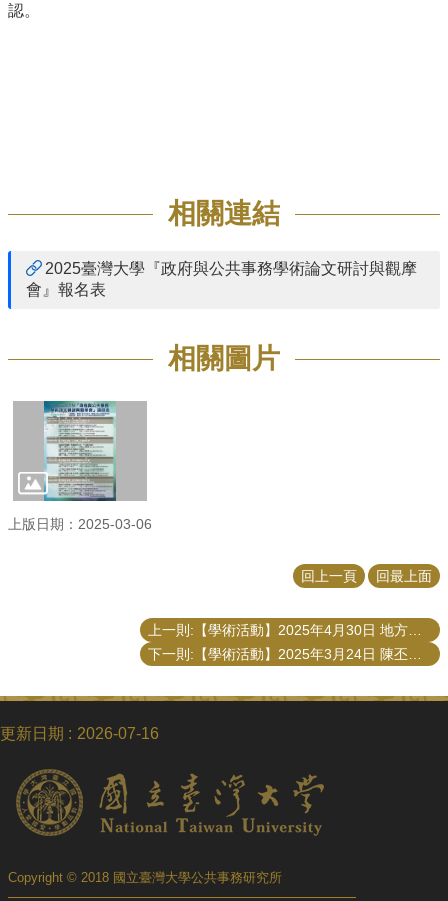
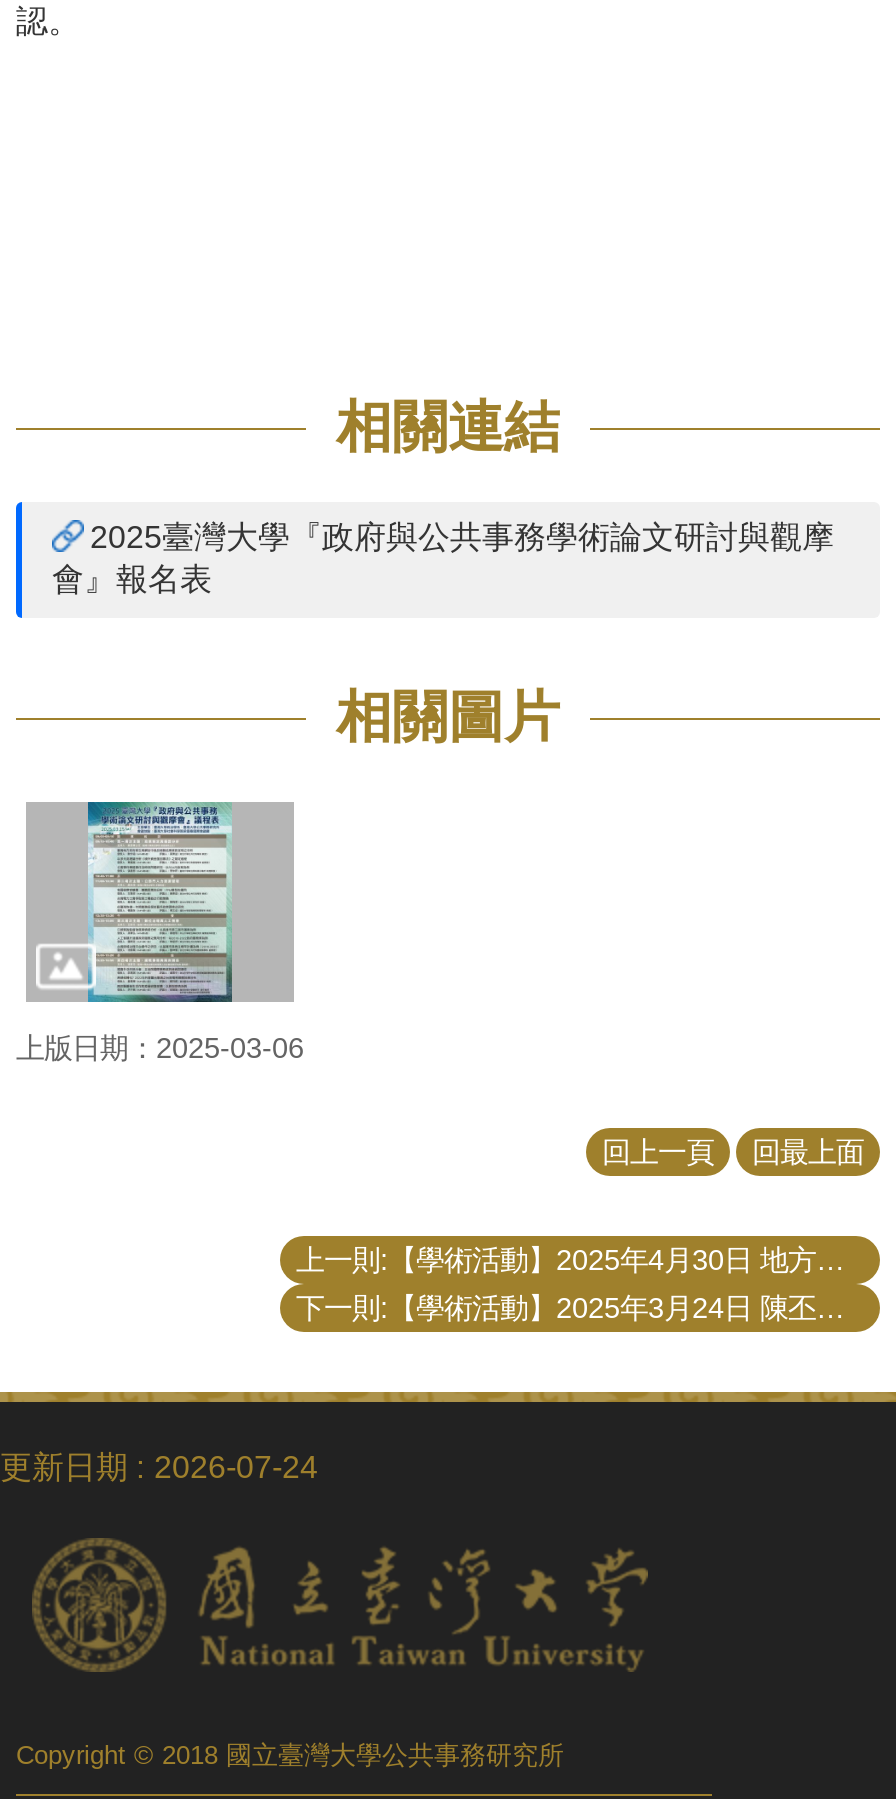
- 更新日期 2026-07-16
+ 更新日期 2026-07-24
